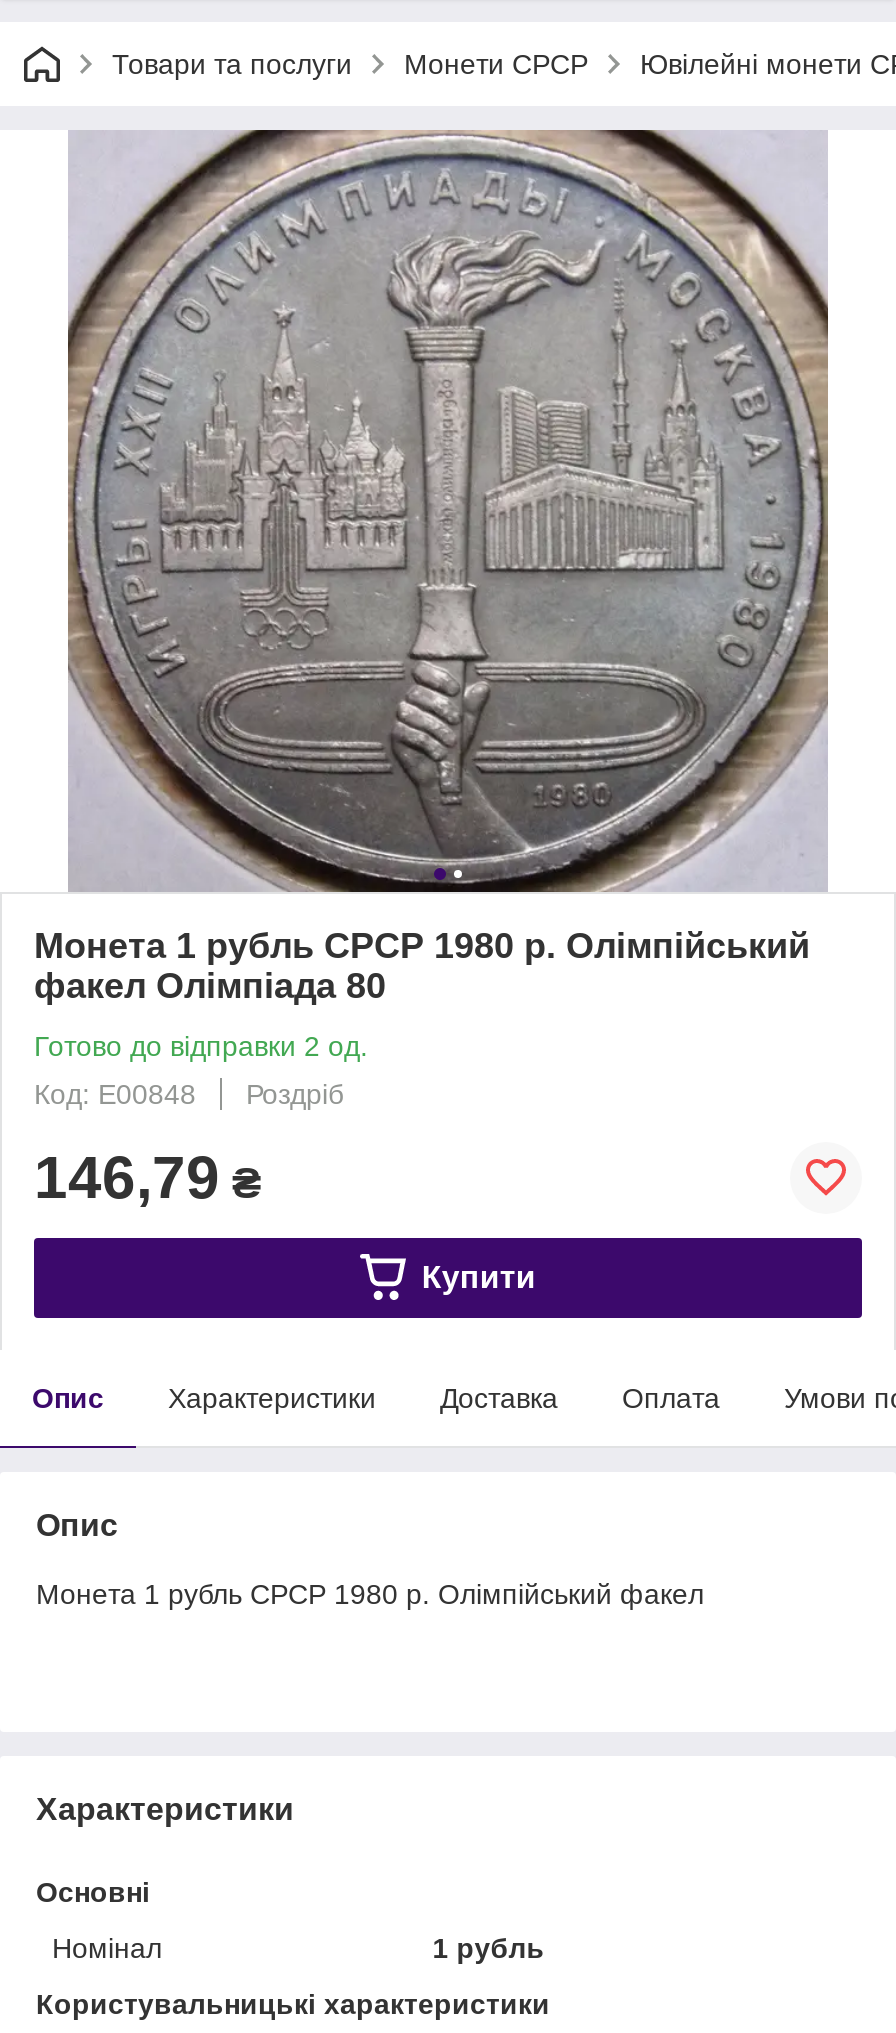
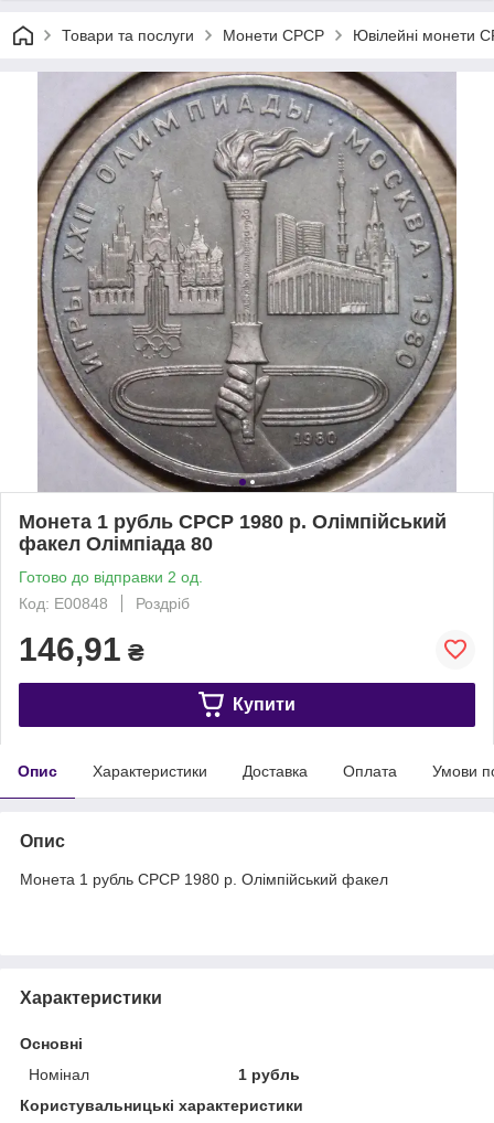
- 146,79 ₴
+ 146,91 ₴
